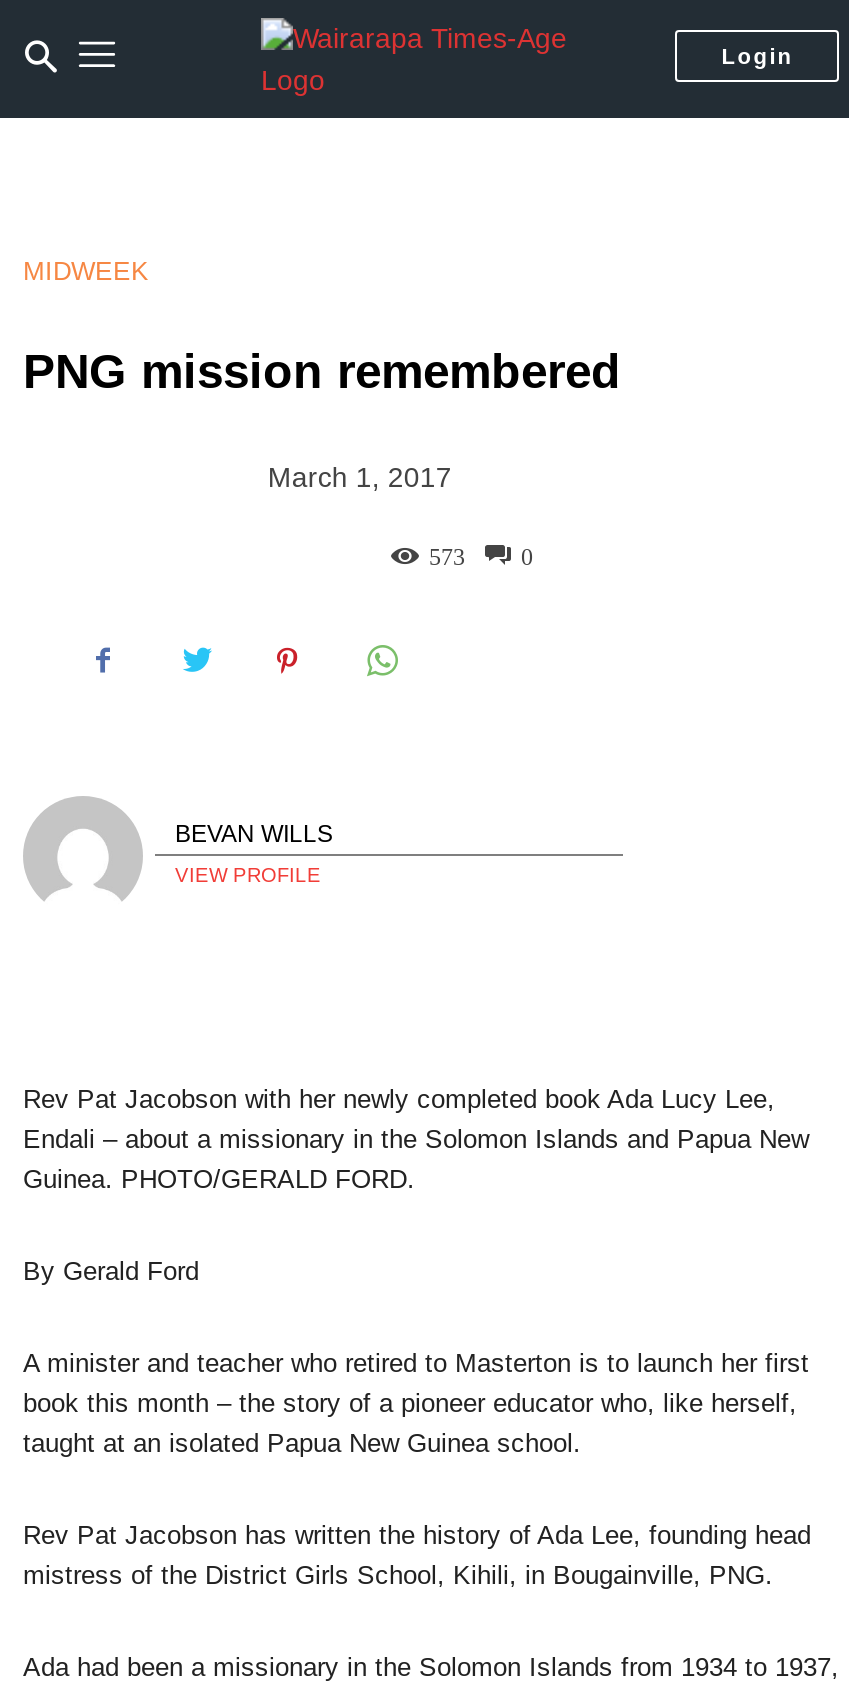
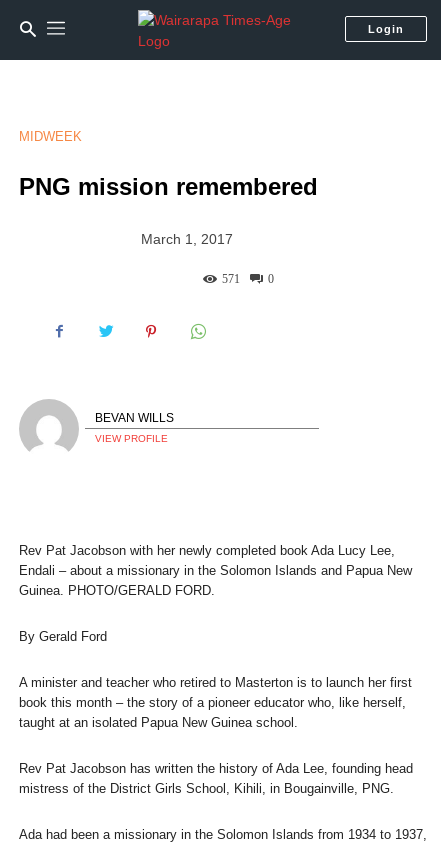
- 573 0
+ 571 0
